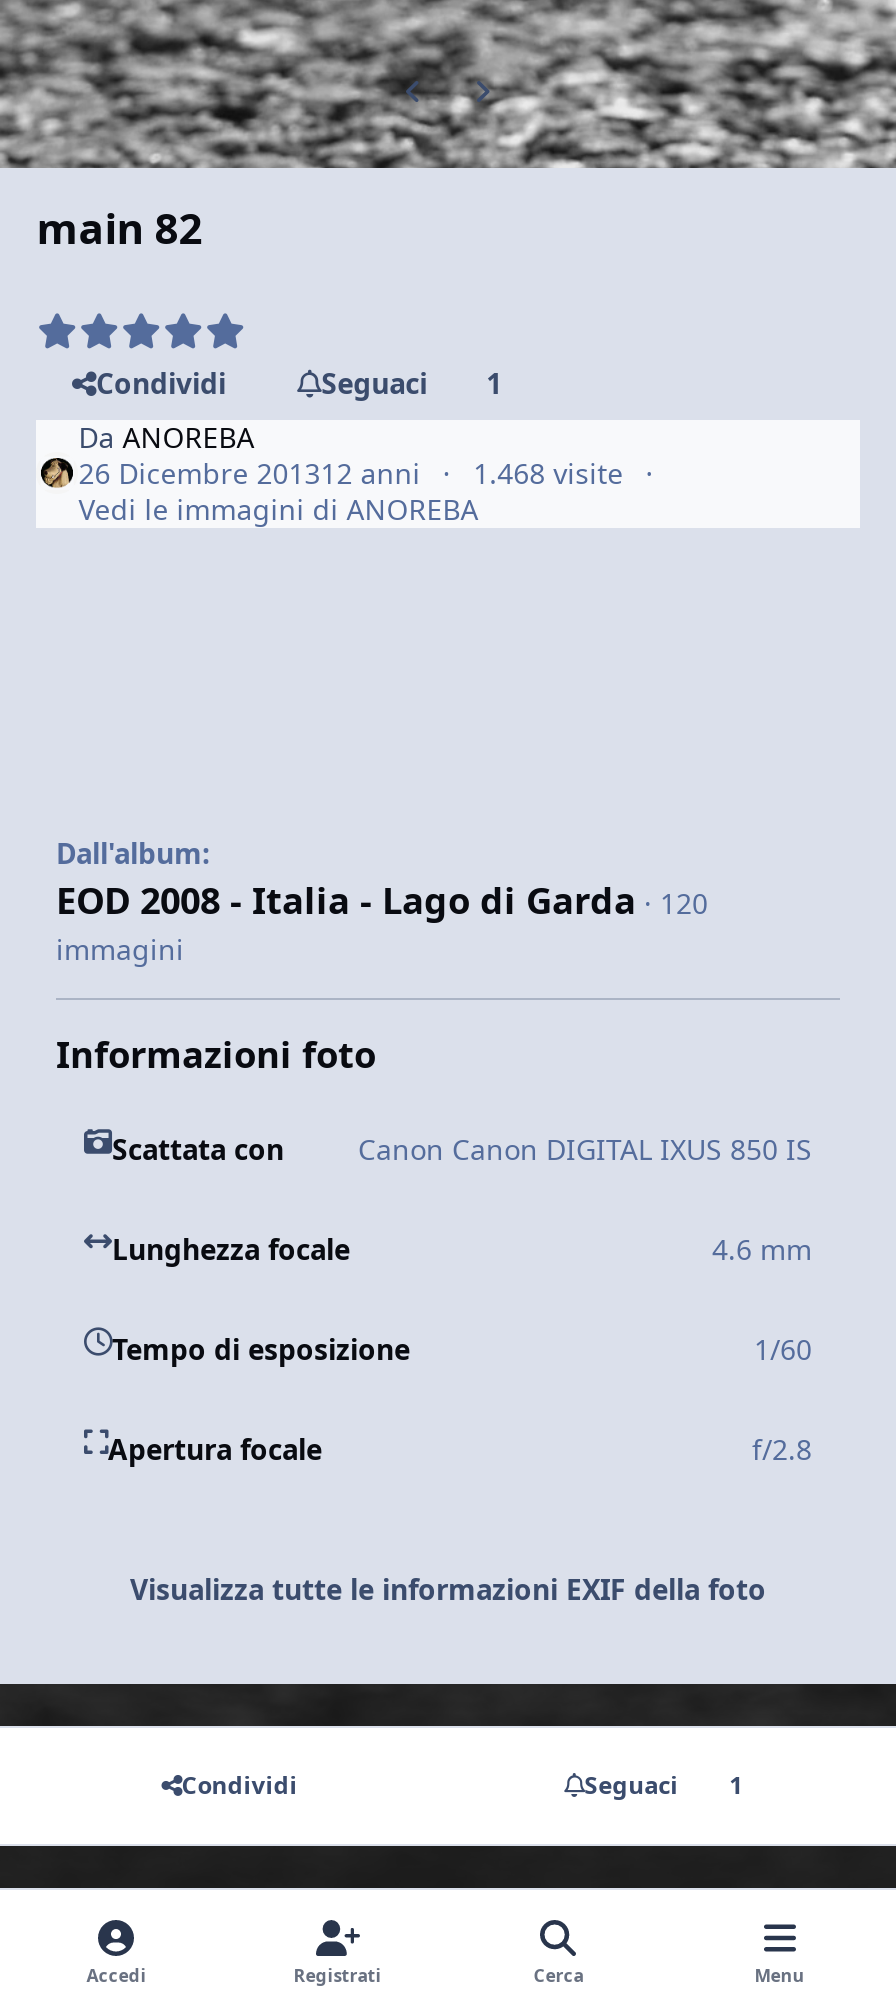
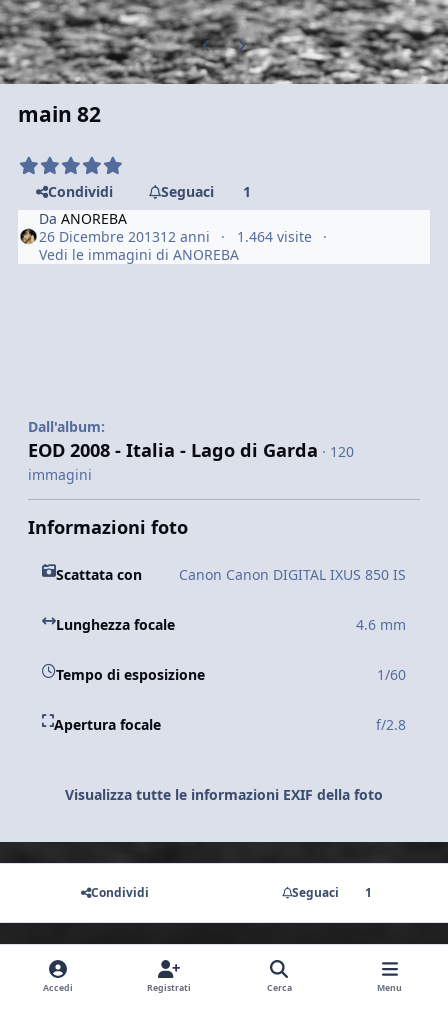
- 26 Dicembre 201312 anni 1.468 visite
+ 26 Dicembre 201312 anni 1.464 visite
